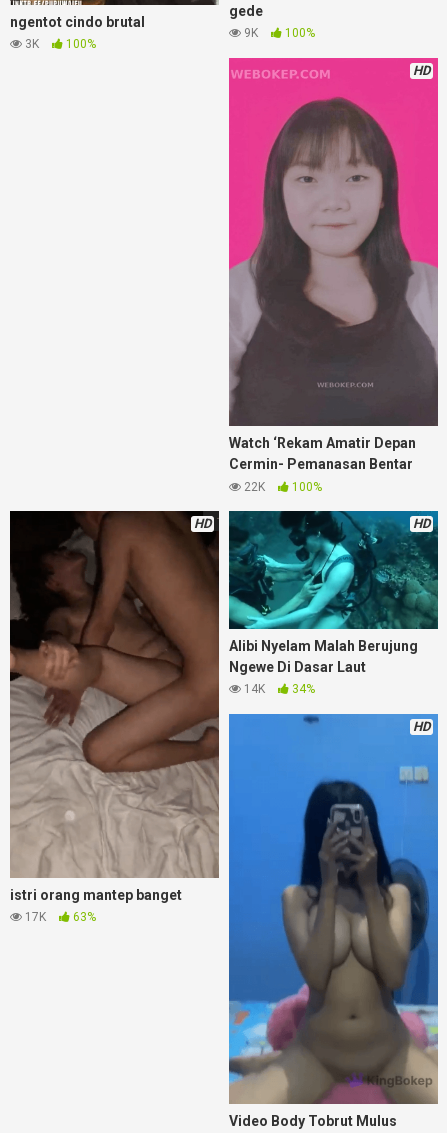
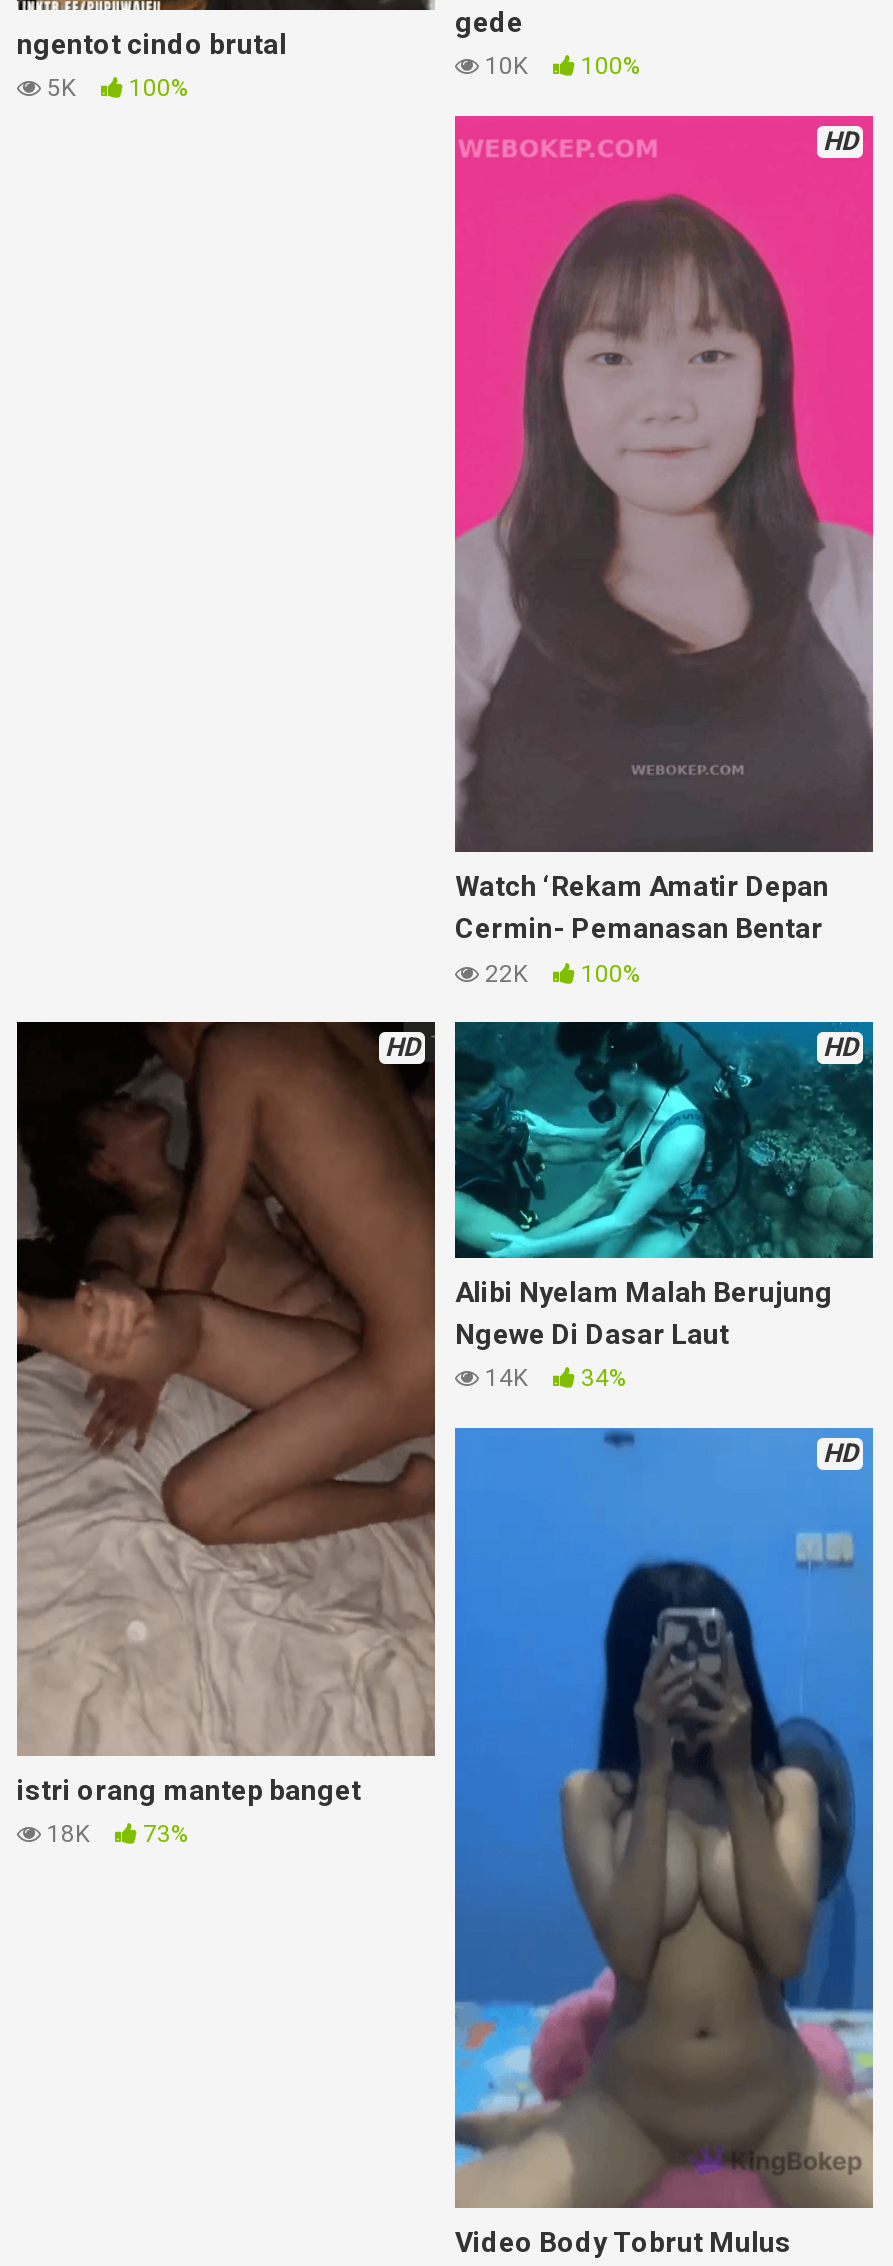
- 9K 100%
+ 10K 100%

- 3K 100%
+ 5K 100%

- 17K
- 63%
+ 18K
+ 73%
